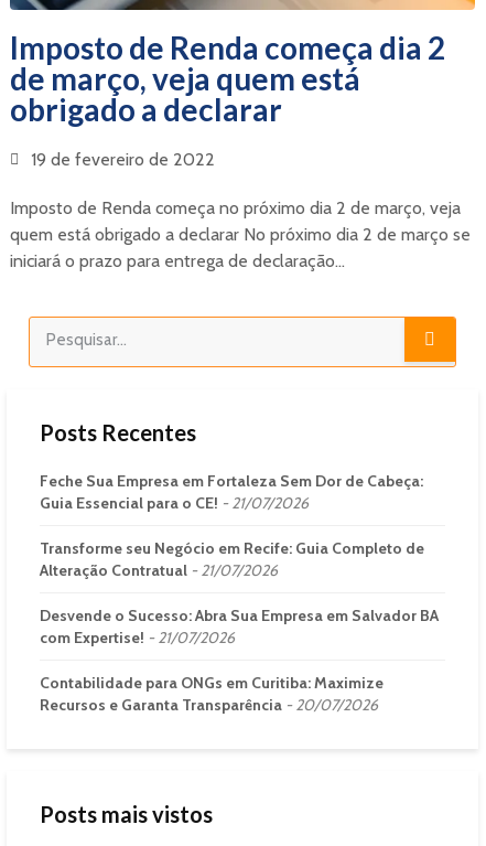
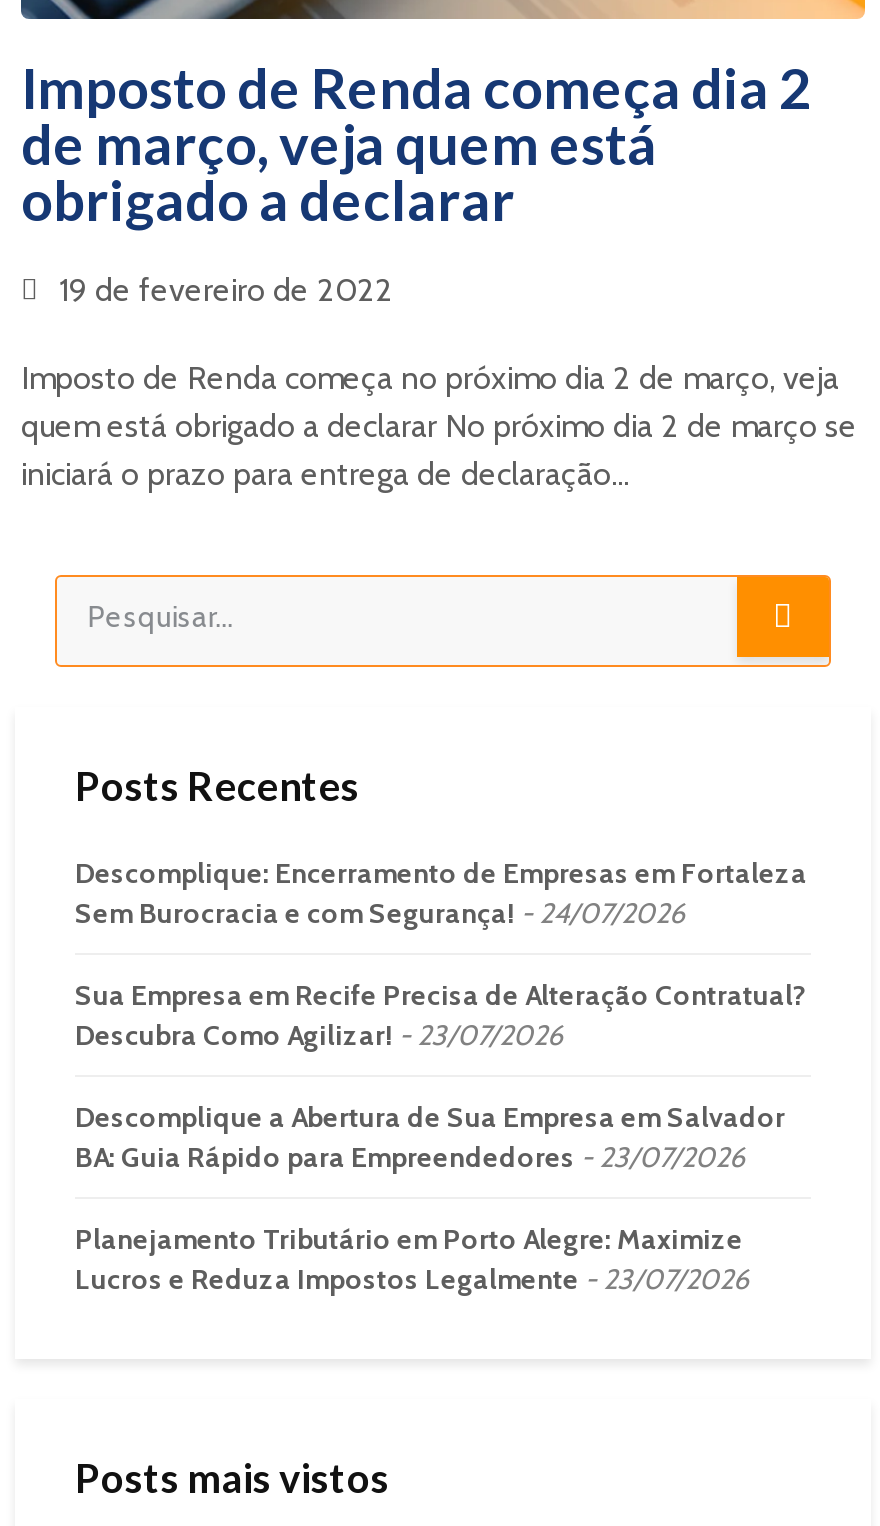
- Feche Sua Empresa em Fortaleza Sem Dor de Cabeça:
- Guia Essencial para o CE!
- 21/07/2026
+ Descomplique: Encerramento de Empresas em Fortaleza
+ Sem Burocracia e com Segurança!
+ 24/07/2026

- Transforme seu Negócio em Recife: Guia Completo de
- Alteração Contratual
- 21/07/2026
+ Sua Empresa em Recife Precisa de Alteração Contratual?
+ Descubra Como Agilizar!
+ 23/07/2026

- Desvende o Sucesso: Abra Sua Empresa em Salvador BA
- com Expertise!
- 21/07/2026
+ Descomplique a Abertura de Sua Empresa em Salvador
+ BA: Guia Rápido para Empreendedores
+ 23/07/2026

- Contabilidade para ONGs em Curitiba: Maximize
- Recursos e Garanta Transparência
- 20/07/2026
+ Planejamento Tributário em Porto Alegre: Maximize
+ Lucros e Reduza Impostos Legalmente
+ 23/07/2026
